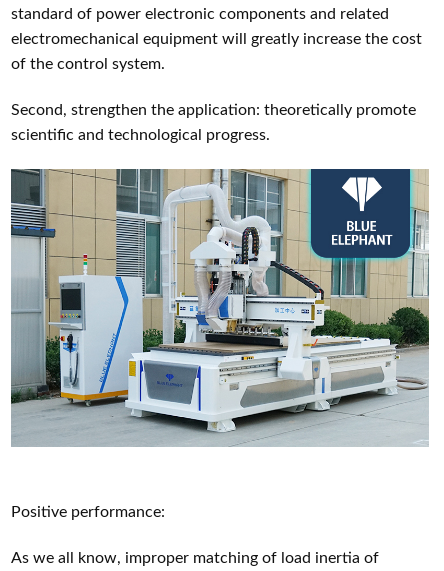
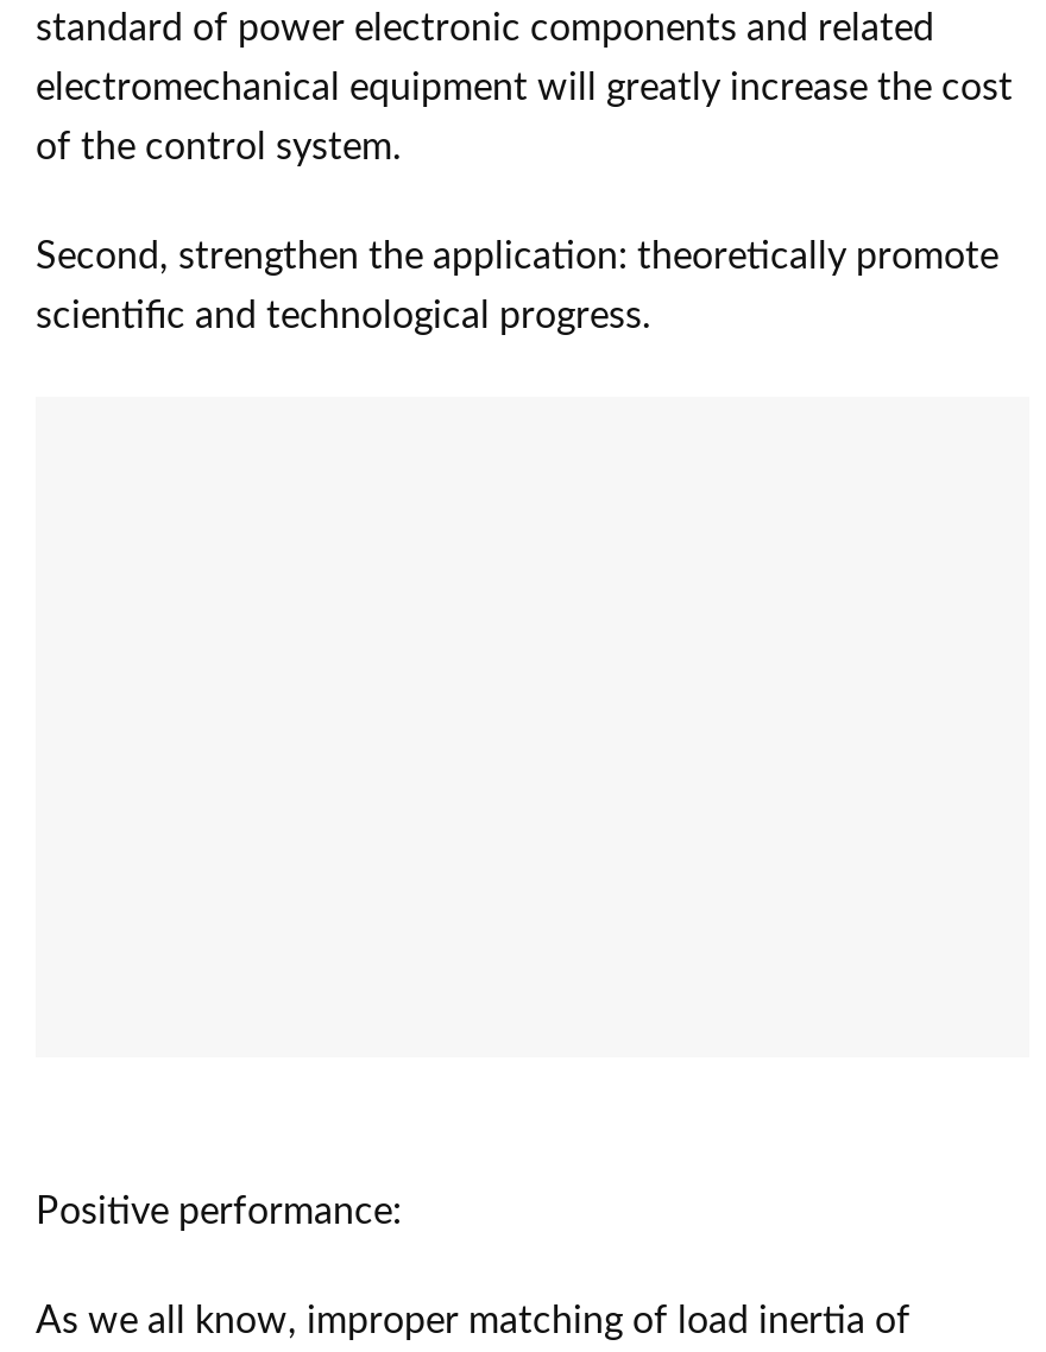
- [image]
